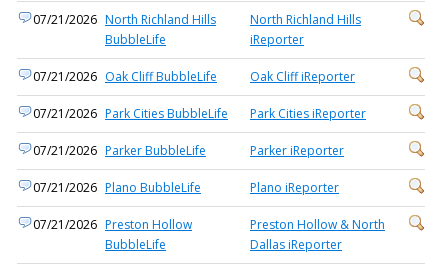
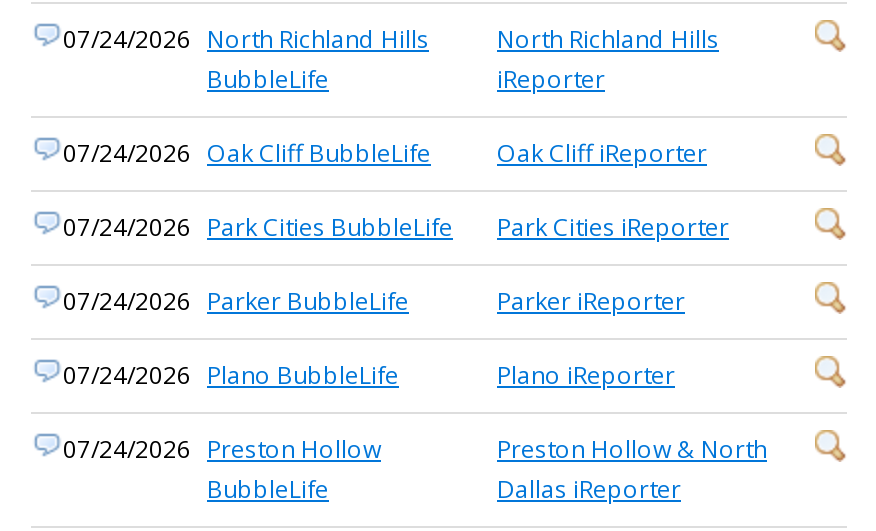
- 07/21/2026 North Richland Hills
+ 07/24/2026 North Richland Hills

- 07/21/2026 Oak Cliff BubbleLife
+ 07/24/2026 Oak Cliff BubbleLife

- 07/21/2026 Park Cities BubbleLife
+ 07/24/2026 Park Cities BubbleLife

- 07/21/2026 Parker BubbleLife
+ 07/24/2026 Parker BubbleLife

- 07/21/2026 Plano BubbleLife
+ 07/24/2026 Plano BubbleLife

- 07/21/2026 Preston Hollow
+ 07/24/2026 Preston Hollow
